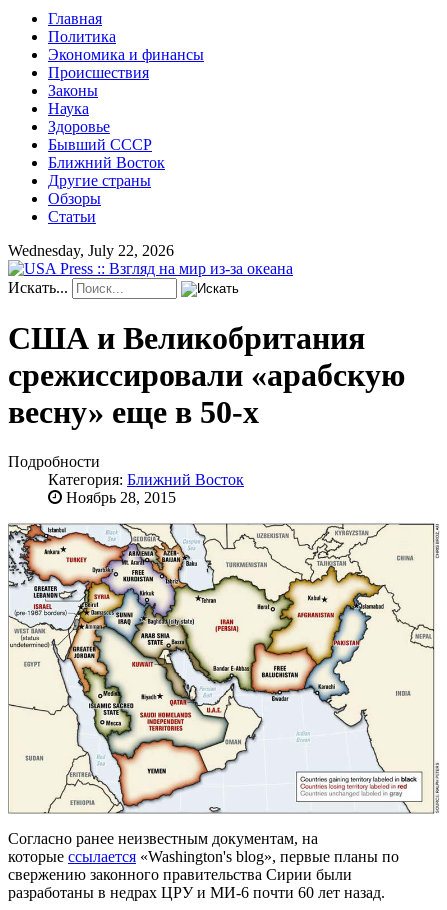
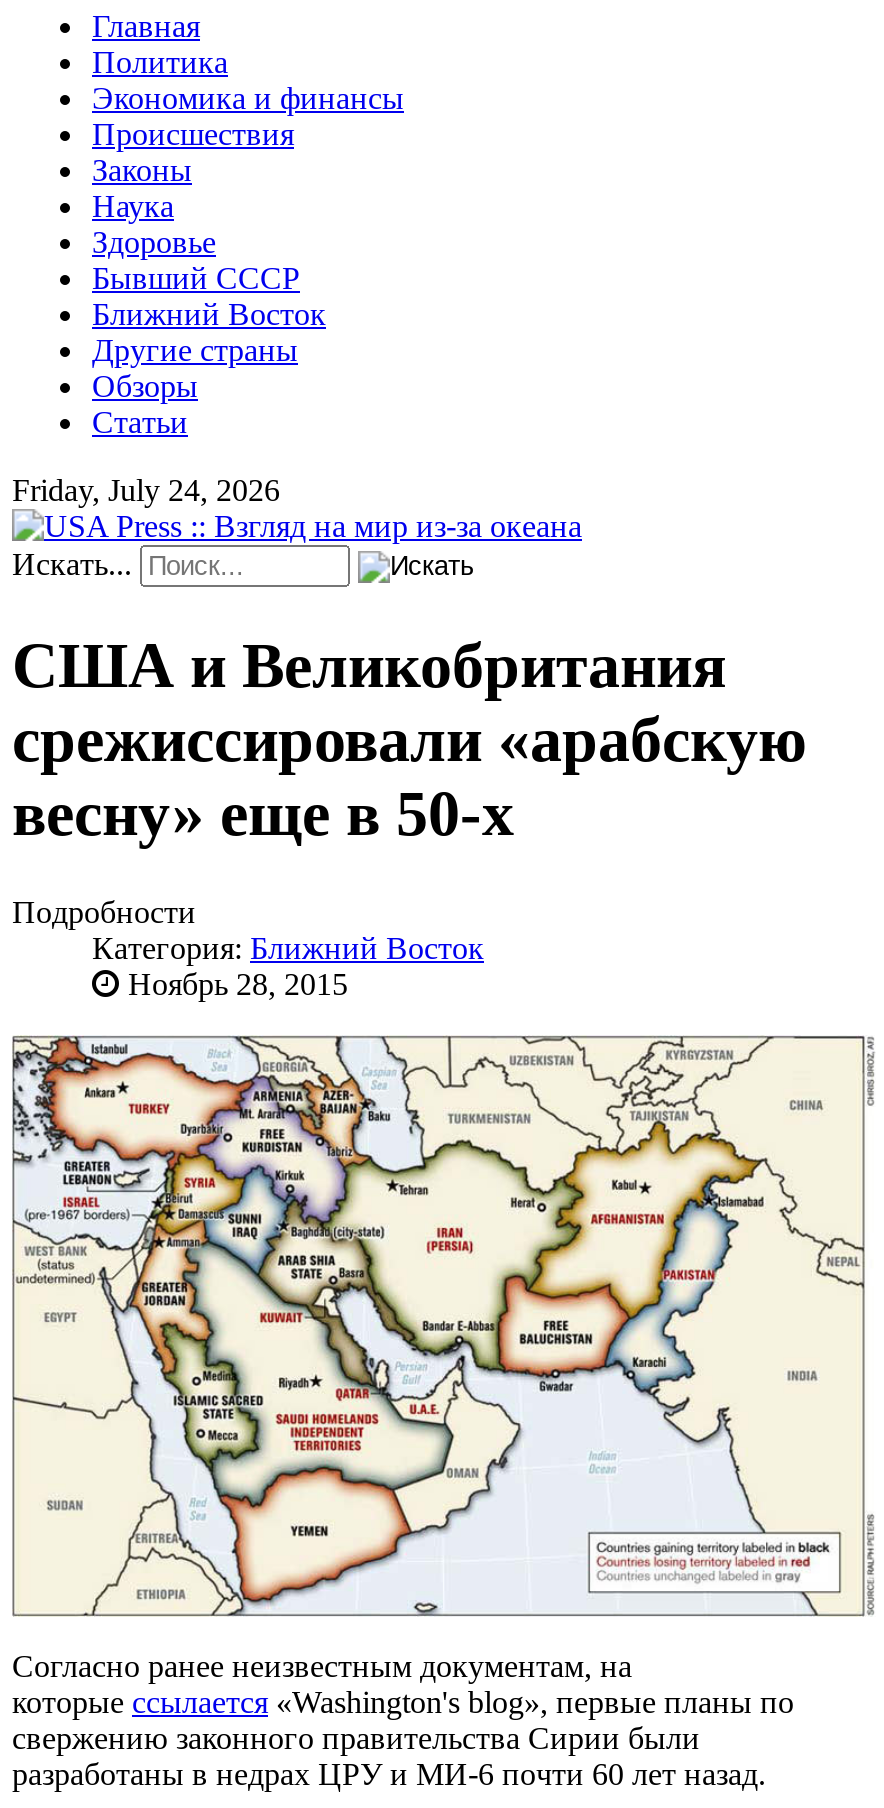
- Wednesday, July 22, 2026
+ Friday, July 24, 2026
